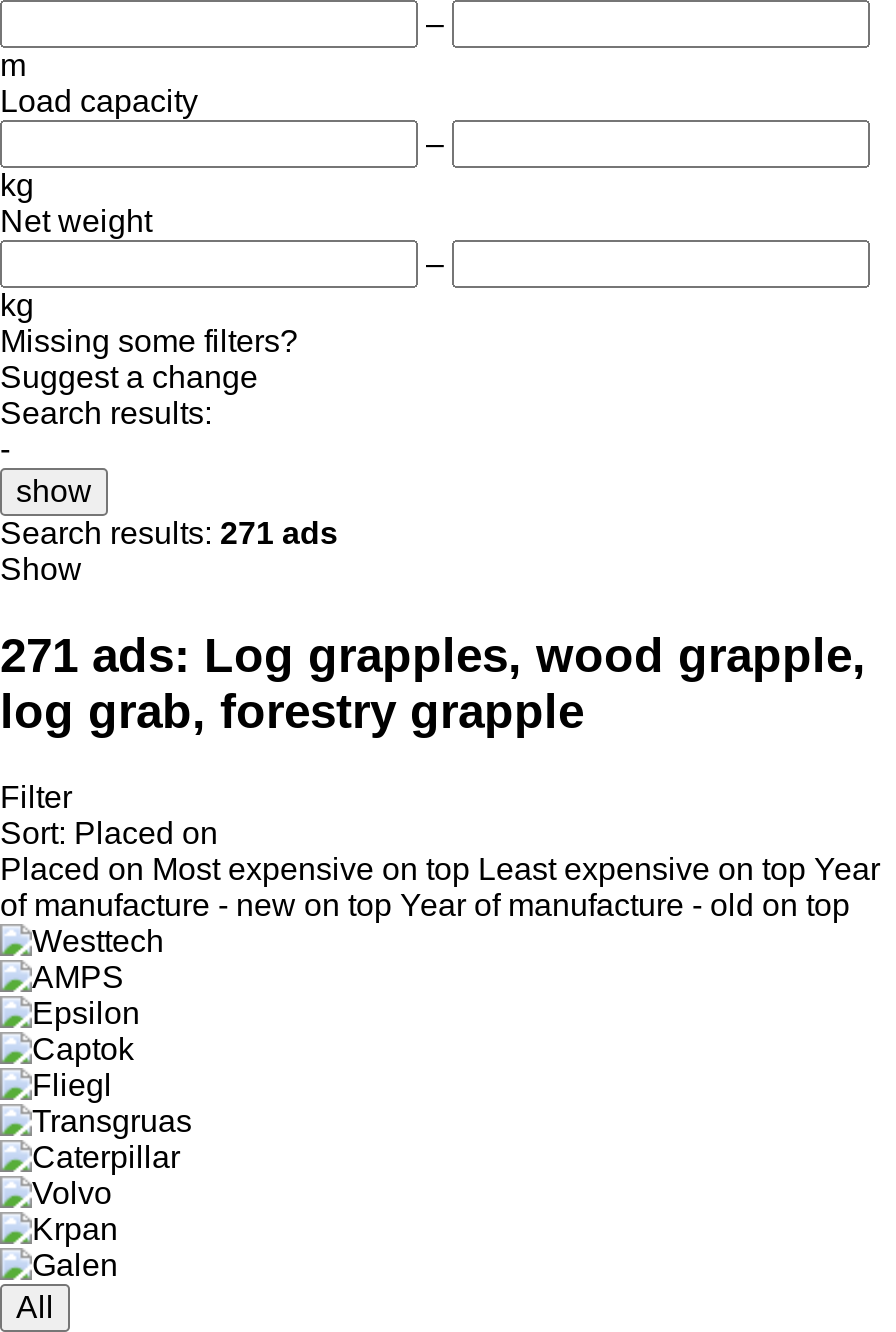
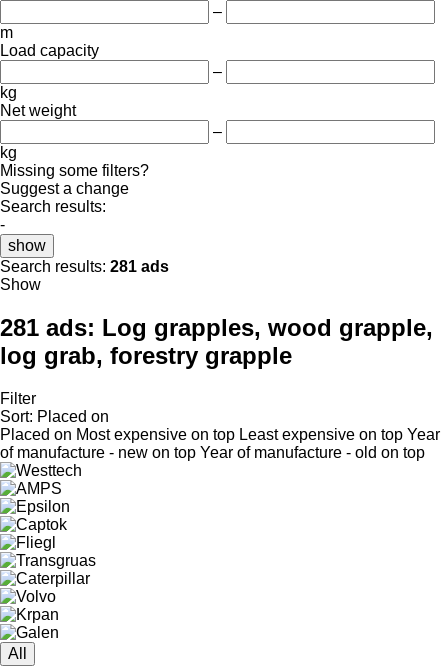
- Search results: 271 ads
+ Search results: 281 ads

- 271 ads: Log grapples, wood grapple,
+ 281 ads: Log grapples, wood grapple,
